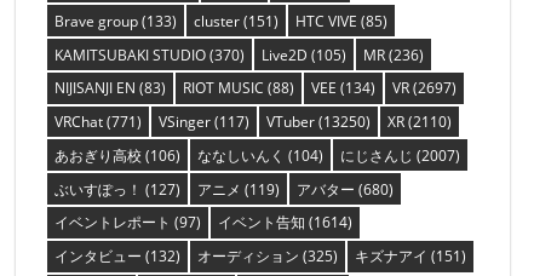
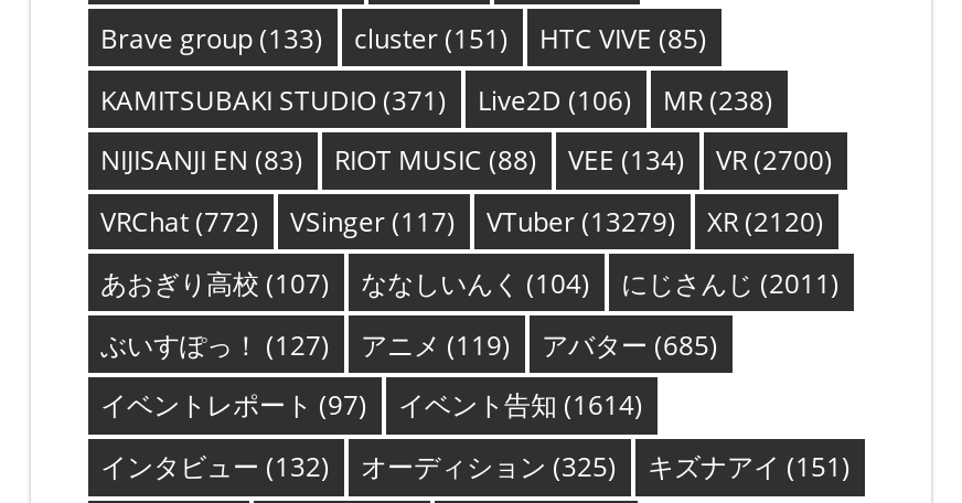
- KAMITSUBAKI STUDIO (370)
+ KAMITSUBAKI STUDIO (371)

- Live2D (105)
+ Live2D (106)

- MR (236)
+ MR (238)

- NIJISANJI EN (83) RIOT MUSIC (88) VEE (134) VR (2697)
+ NIJISANJI EN (83) RIOT MUSIC (88) VEE (134) VR (2700)

- VRChat (771)
+ VRChat (772)

- VTuber (13250)
+ VTuber (13279)

- XR (2110)
+ XR (2120)

- あおぎり高校(106)
+ あおぎり高校(107)

- にじさんじ(2007)
+ にじさんじ(2011)

- ぶいすぽっ！(127) アニメ(119) アバター(680)
+ ぶいすぽっ！(127) アニメ(119) アバター(685)
